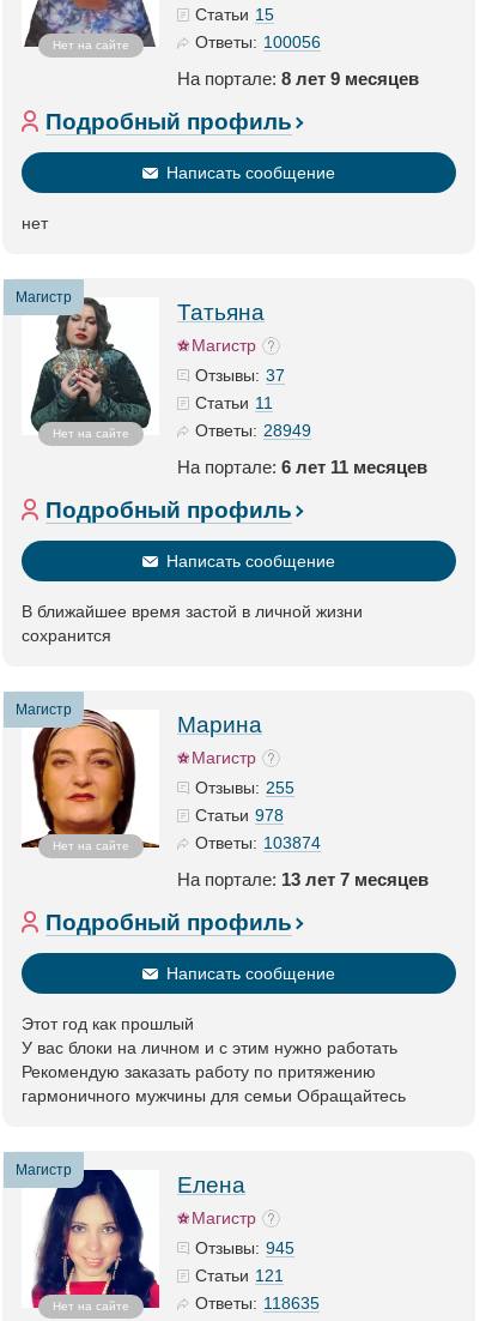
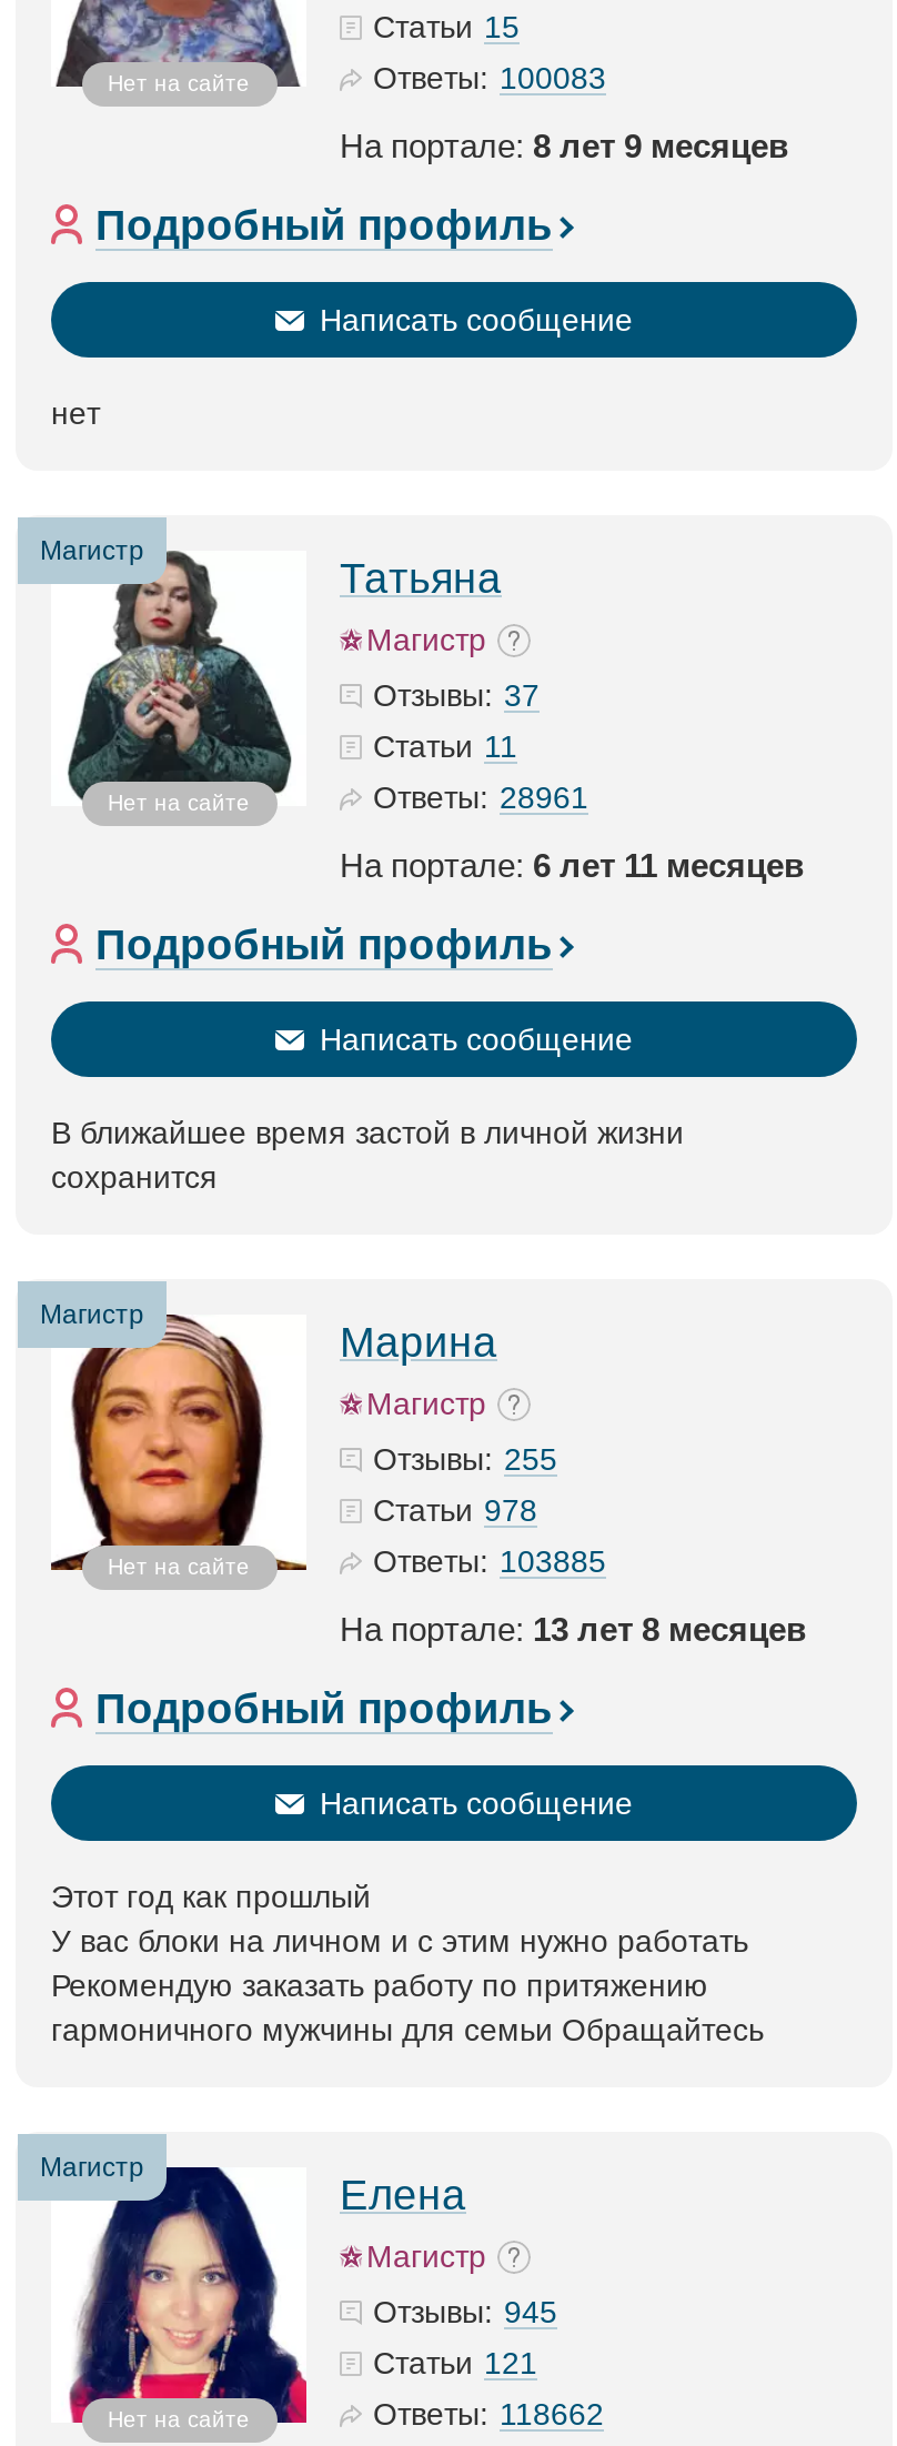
- Ответы: 100056
+ Ответы: 100083

- Ответы: 28949
+ Ответы: 28961

- Ответы: 103874
+ Ответы: 103885

- На портале: 13 лет 7 месяцев
+ На портале: 13 лет 8 месяцев

- Ответы: 118635
+ Ответы: 118662
